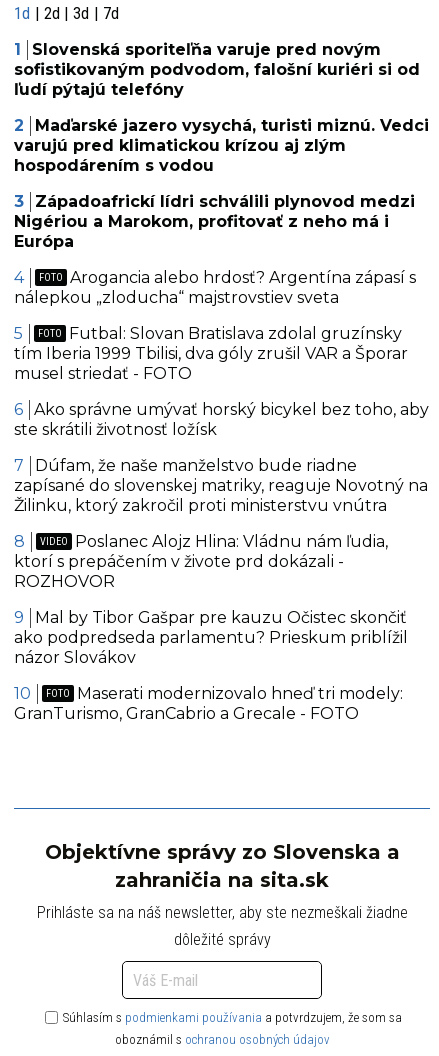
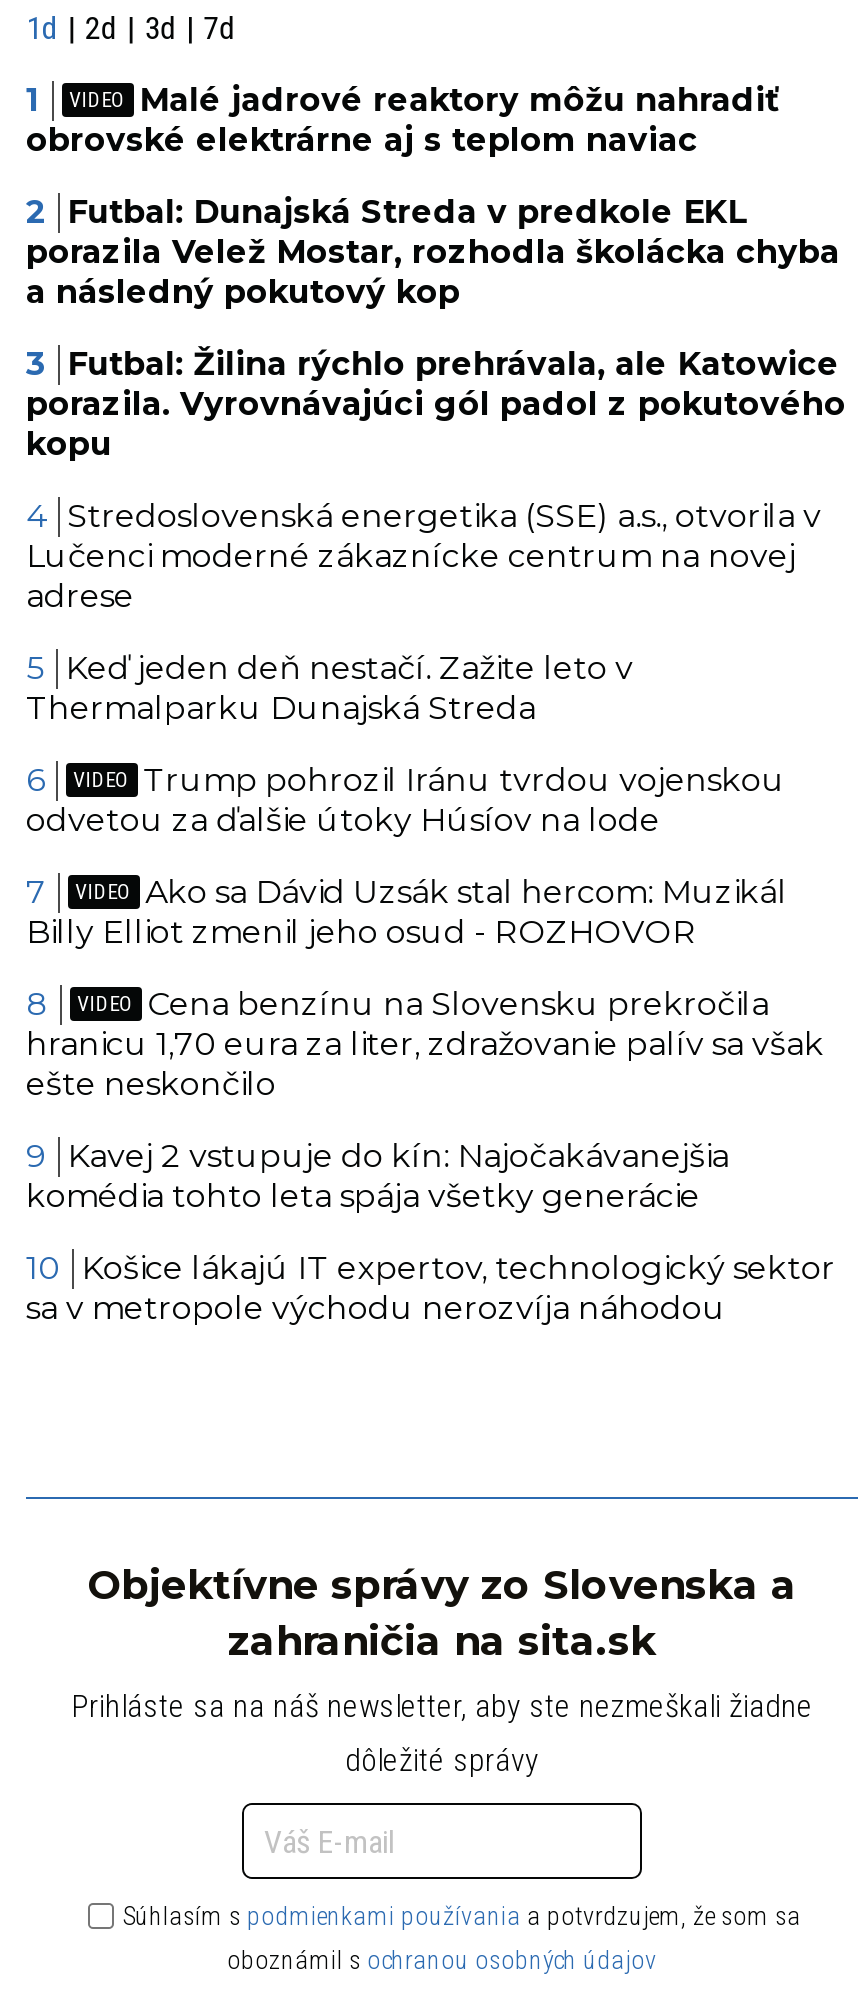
- Slovenská sporiteľňa varuje pred novým
- sofistikovaným podvodom, falošní kuriéri si od
- ľudí pýtajú telefóny
+ Malé jadrové reaktory môžu nahradiť
+ obrovské elektrárne aj s teplom naviac

- Maďarské jazero vysychá, turisti miznú. Vedci
- varujú pred klimatickou krízou aj zlým
- hospodárením s vodou
+ Futbal: Dunajská Streda v predkole EKL
+ porazila Velež Mostar, rozhodla školácka chyba
+ a následný pokutový kop

- Západoafrickí lídri schválili plynovod medzi
- Nigériou a Marokom, profitovať z neho má i
- Európa
+ Futbal: Žilina rýchlo prehrávala, ale Katowice
+ porazila. Vyrovnávajúci gól padol z pokutového
+ kopu

- Arogancia alebo hrdosť? Argentína zápasí s
- nálepkou „zloducha“ majstrovstiev sveta
+ Stredoslovenská energetika (SSE) a.s., otvorila v
+ Lučenci moderné zákaznícke centrum na novej
+ adrese

- Futbal: Slovan Bratislava zdolal gruzínsky
- tím Iberia 1999 Tbilisi, dva góly zrušil VAR a Šporar
- musel striedať - FOTO
+ Keď jeden deň nestačí. Zažite leto v
+ Thermalparku Dunajská Streda

- Ako správne umývať horský bicykel bez toho, aby
- ste skrátili životnosť ložísk
+ Trump pohrozil Iránu tvrdou vojenskou
+ odvetou za ďalšie útoky Húsíov na lode

- Dúfam, že naše manželstvo bude riadne
- zapísané do slovenskej matriky, reaguje Novotný na
- Žilinku, ktorý zakročil proti ministerstvu vnútra
+ Ako sa Dávid Uzsák stal hercom: Muzikál
+ Billy Elliot zmenil jeho osud - ROZHOVOR

- Poslanec Alojz Hlina: Vládnu nám ľudia,
- ktorí s prepáčením v živote prd dokázali -
- ROZHOVOR
+ Cena benzínu na Slovensku prekročila
+ hranicu 1,70 eura za liter, zdražovanie palív sa však
+ ešte neskončilo

- Mal by Tibor Gašpar pre kauzu Očistec skončiť
- ako podpredseda parlamentu? Prieskum priblížil
- názor Slovákov
+ Kavej 2 vstupuje do kín: Najočakávanejšia
+ komédia tohto leta spája všetky generácie

- Maserati modernizovalo hneď tri modely:
- GranTurismo, GranCabrio a Grecale - FOTO
+ Košice lákajú IT expertov, technologický sektor
+ sa v metropole východu nerozvíja náhodou
